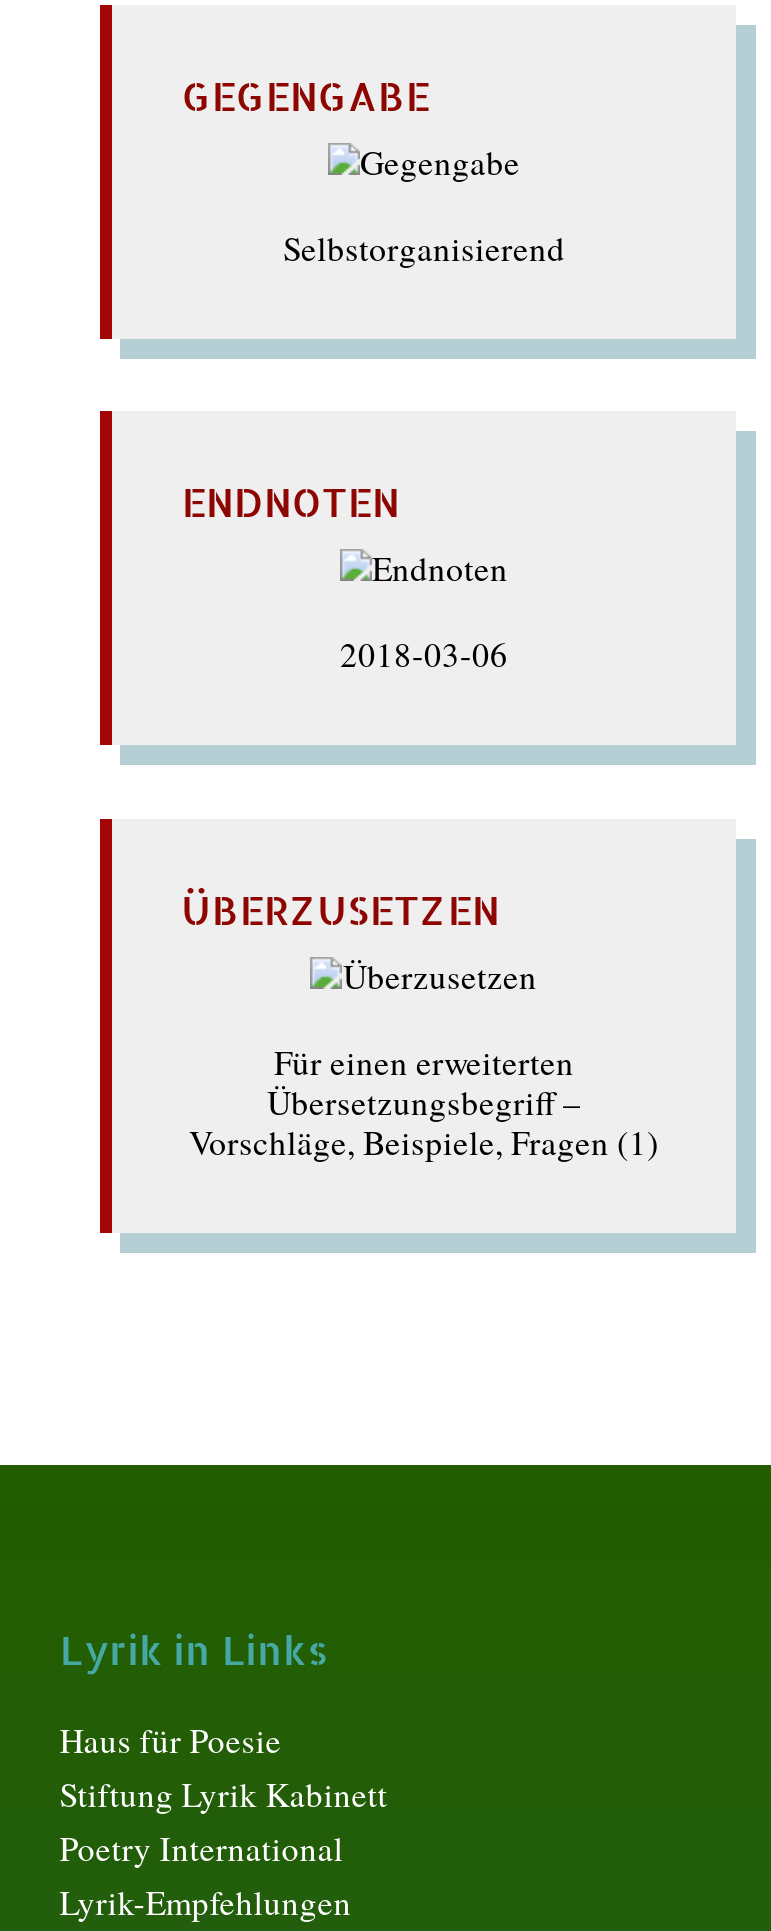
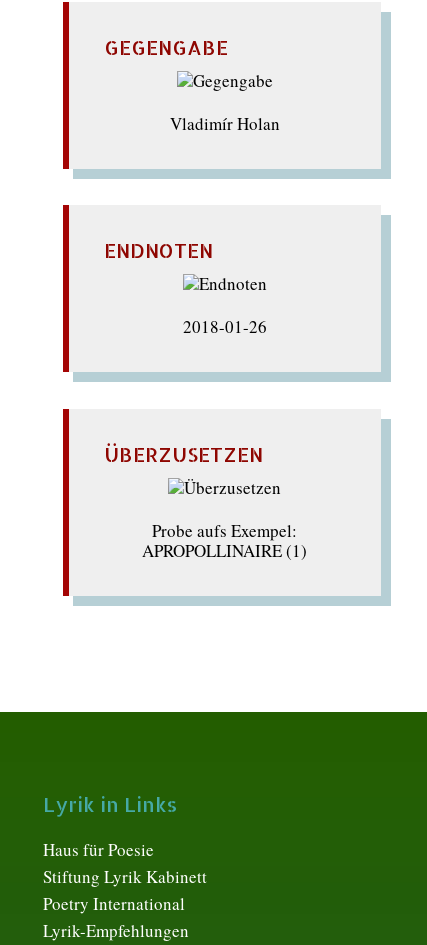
- Selbstorganisierend
+ Vladimír Holan

- 2018-03-06
+ 2018-01-26

- Für einen erweiterten
- Übersetzungsbegriff –
- Vorschläge, Beispiele, Fragen (1)
+ Probe aufs Exempel:
+ APROPOLLINAIRE (1)
